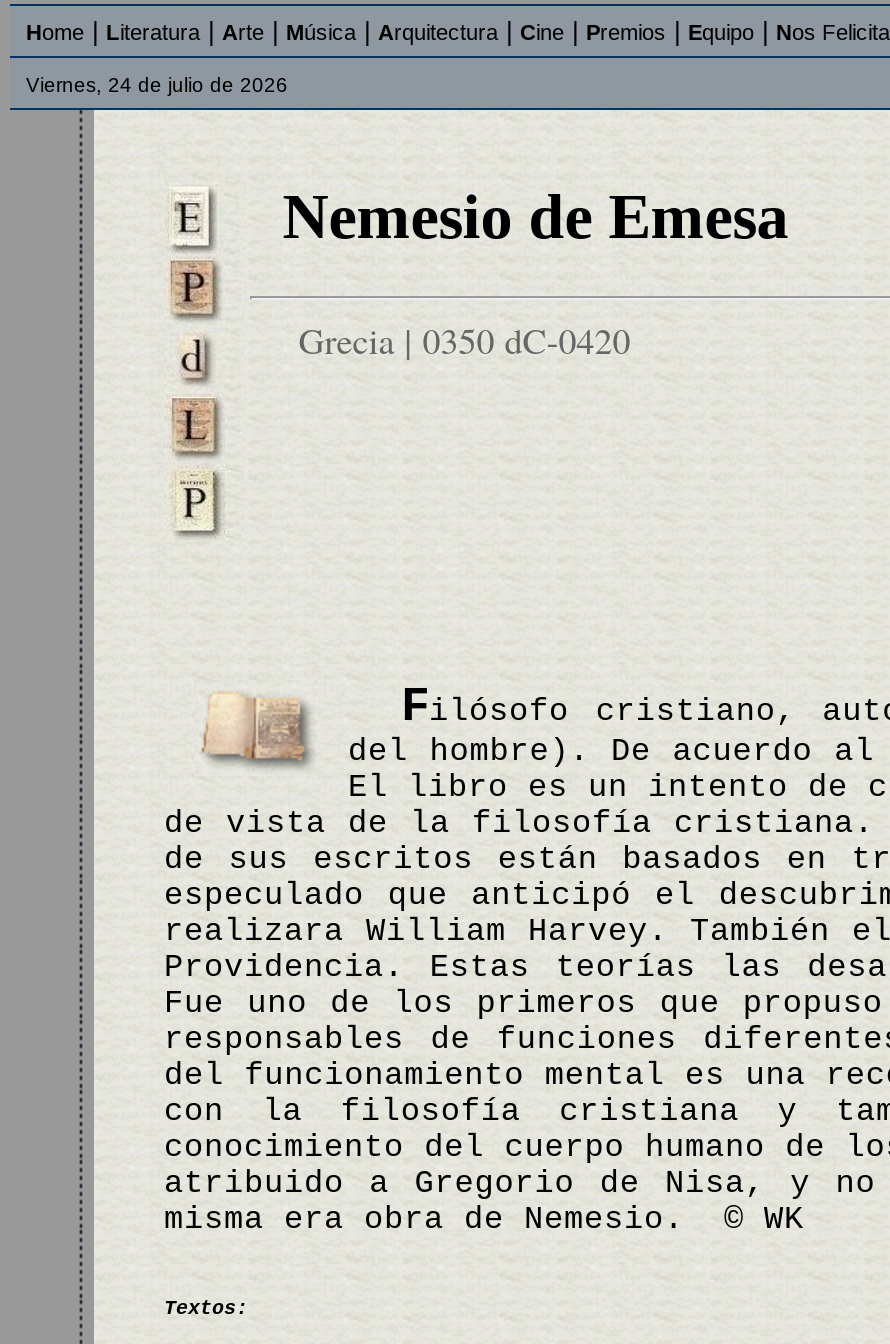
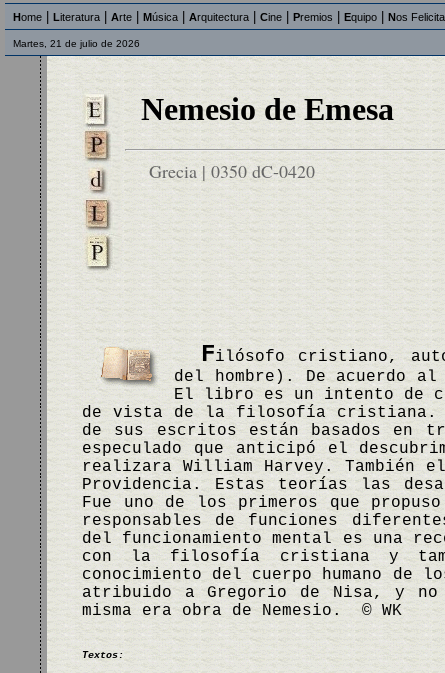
- Viernes, 24 de julio de 2026
+ Martes, 21 de julio de 2026
